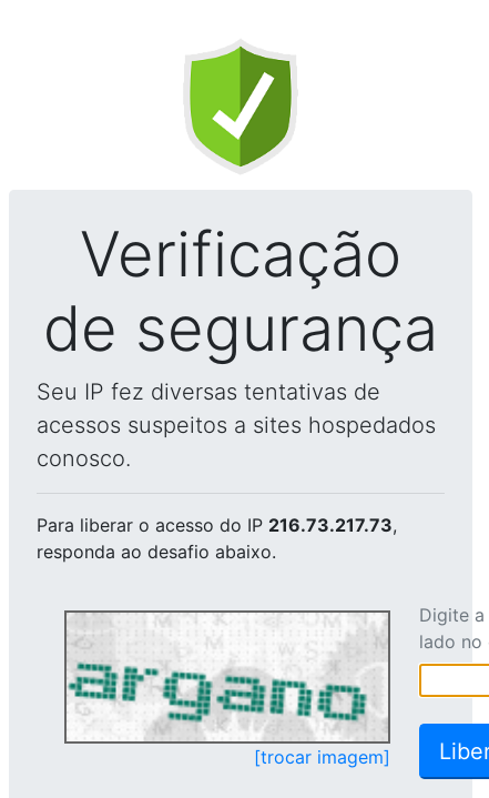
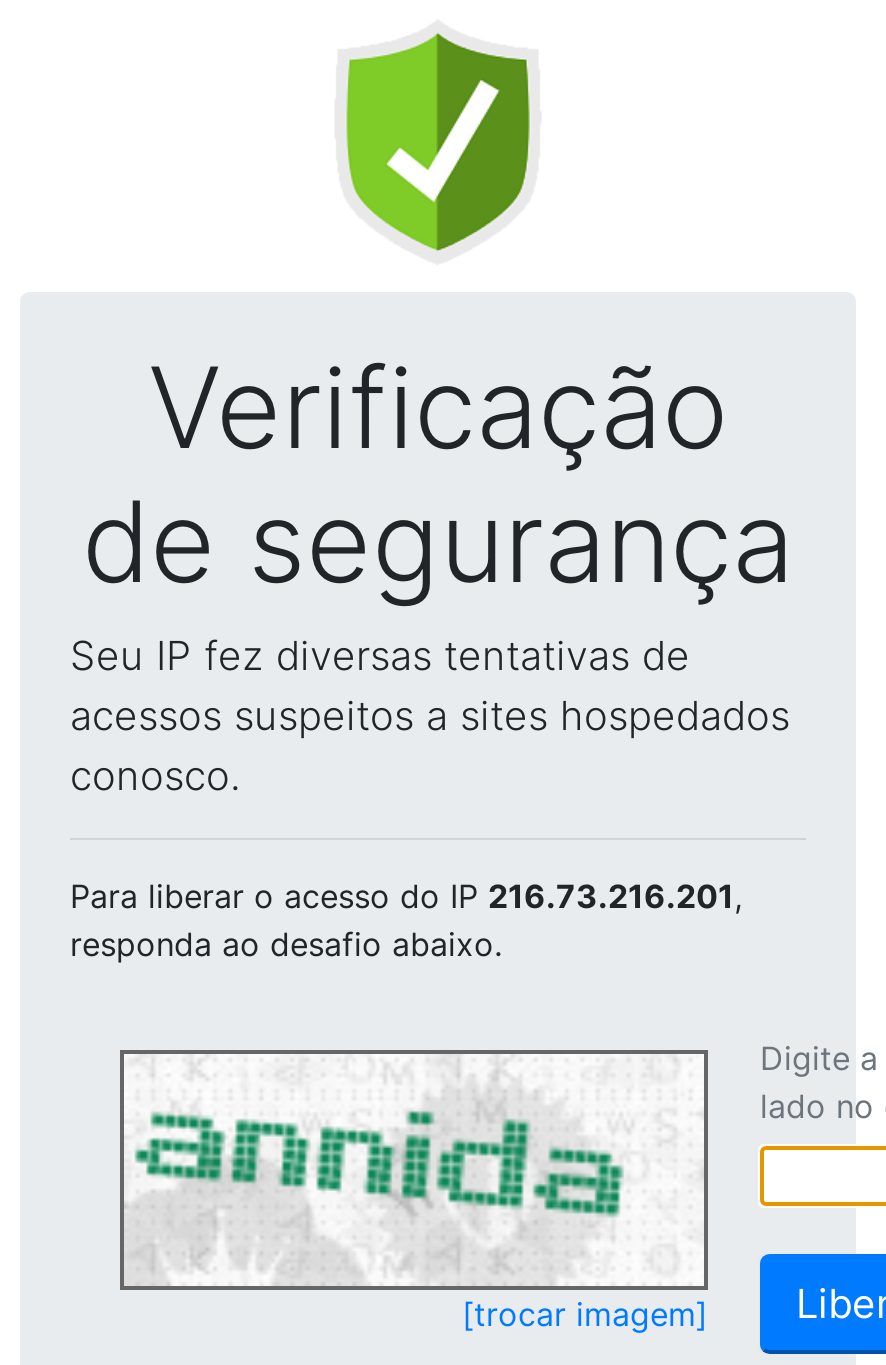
- Para liberar o acesso do IP 216.73.217.73,
+ Para liberar o acesso do IP 216.73.216.201,

- [image]
+ [image]
